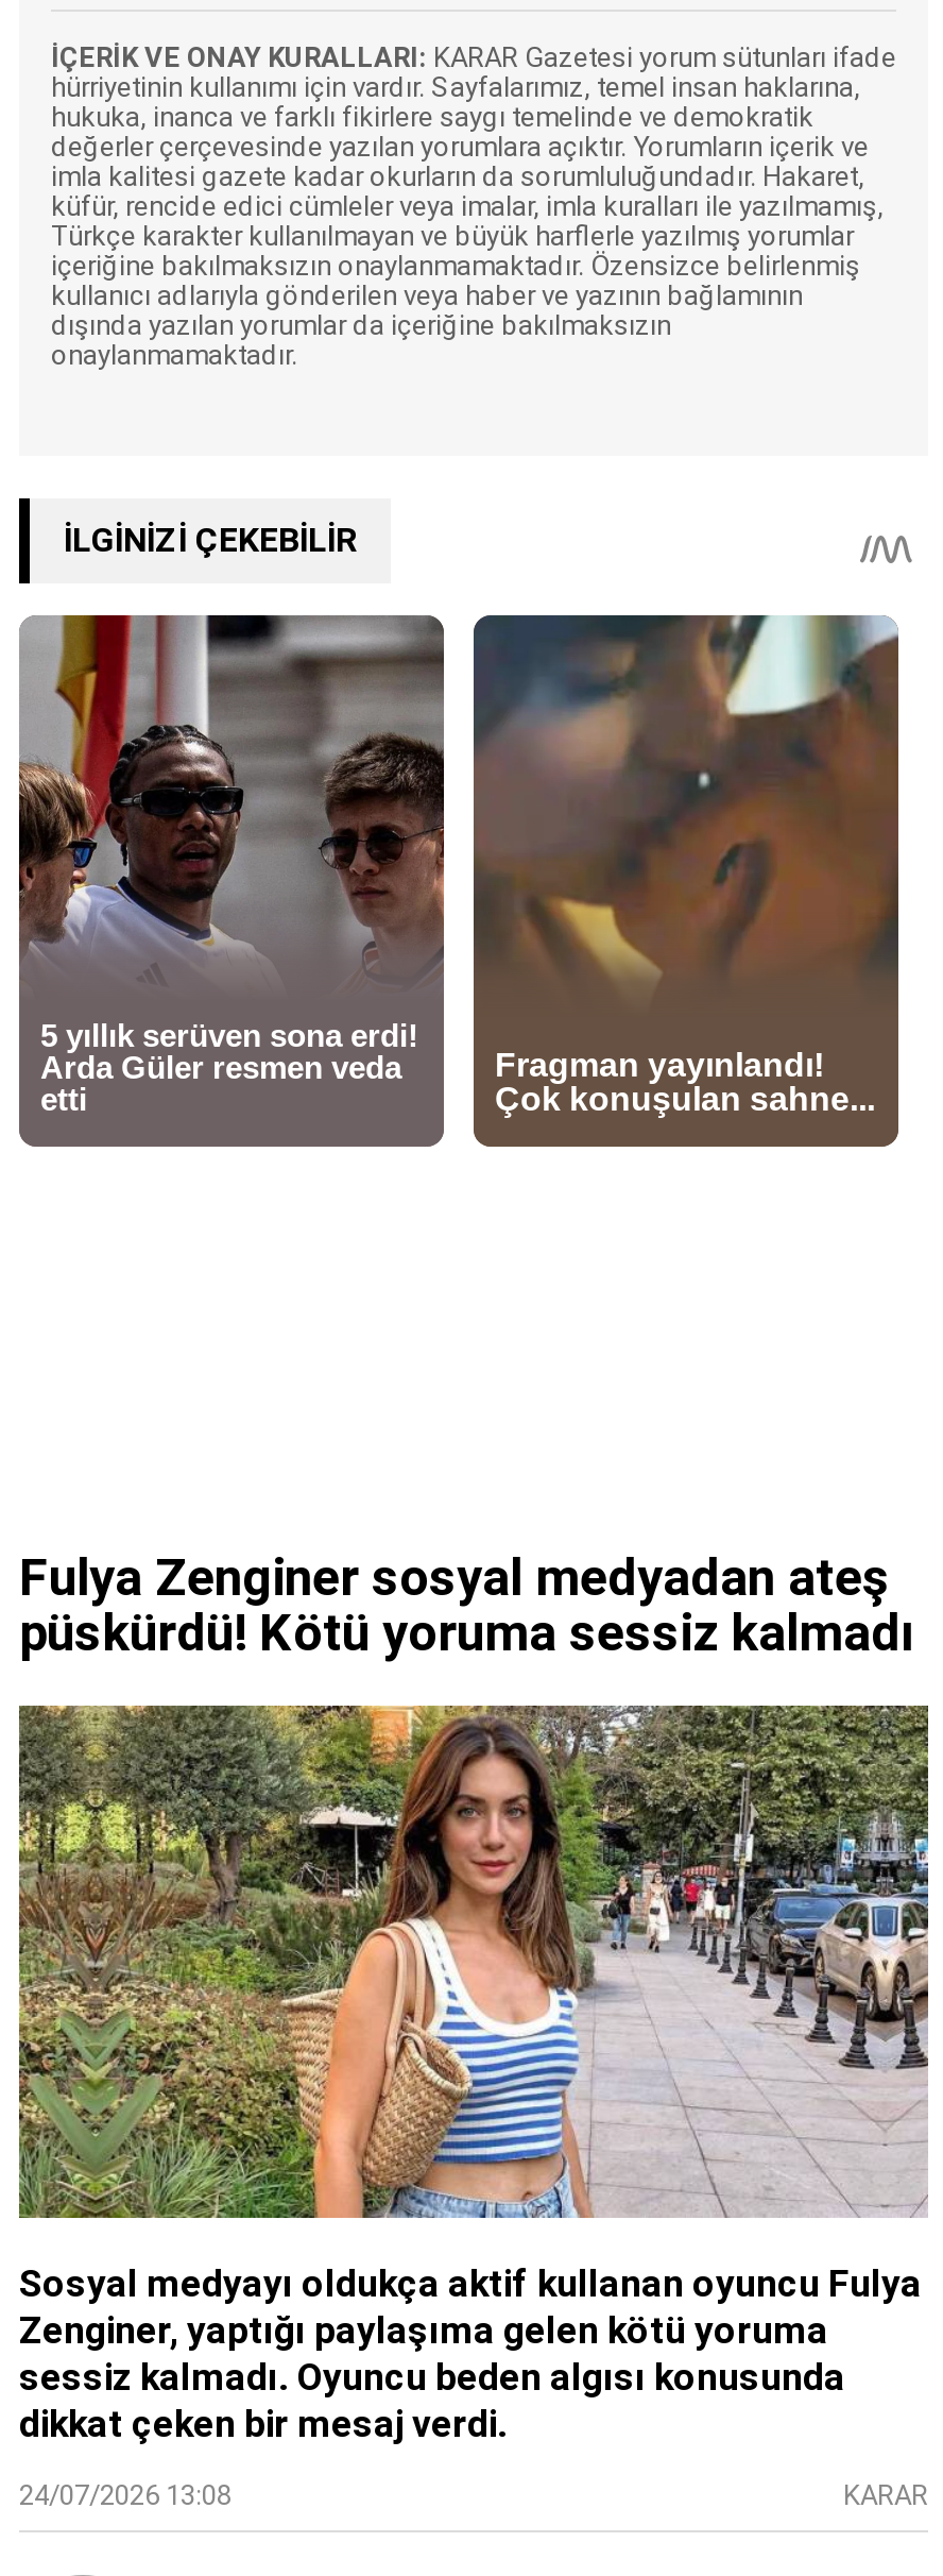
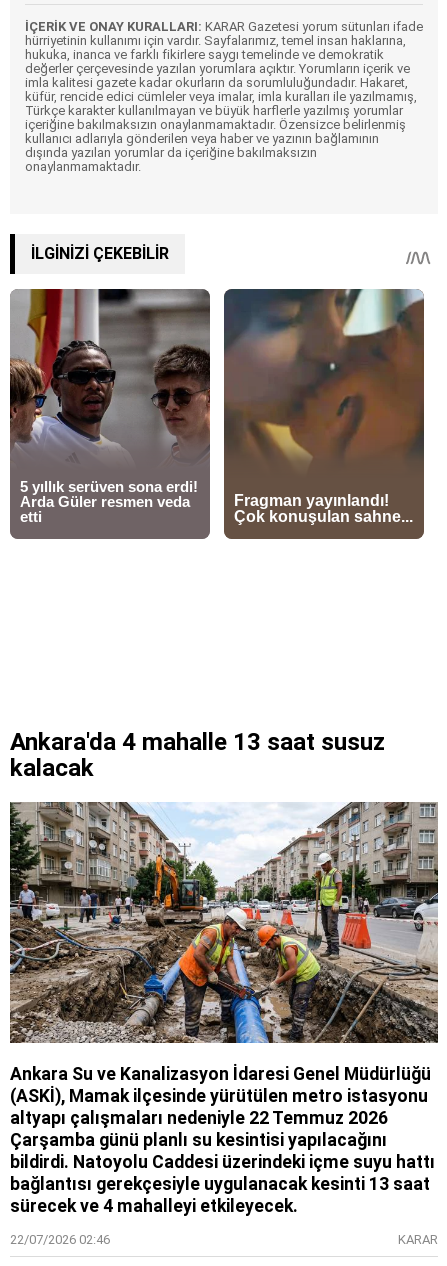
- Fulya Zenginer sosyal medyadan ateş
- püskürdü! Kötü yoruma sessiz kalmadı
+ Ankara'da 4 mahalle 13 saat susuz
+ kalacak

- [image]
+ [image]

- Sosyal medyayı oldukça aktif kullanan oyuncu Fulya
- Zenginer, yaptığı paylaşıma gelen kötü yoruma
- sessiz kalmadı. Oyuncu beden algısı konusunda
- dikkat çeken bir mesaj verdi.
+ Ankara Su ve Kanalizasyon İdaresi Genel Müdürlüğü
+ (ASKİ), Mamak ilçesinde yürütülen metro istasyonu
+ altyapı çalışmaları nedeniyle 22 Temmuz 2026
+ Çarşamba günü planlı su kesintisi yapılacağını
+ bildirdi. Natoyolu Caddesi üzerindeki içme suyu hattı
+ bağlantısı gerekçesiyle uygulanacak kesinti 13 saat
+ sürecek ve 4 mahalleyi etkileyecek.

- 24/07/2026 13:08
+ 22/07/2026 02:46
